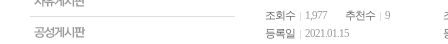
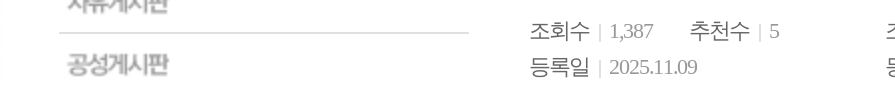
- 1,977
+ 1,387

- 9
+ 5

- 등록일 2021.01.15
+ 등록일 2025.11.09
